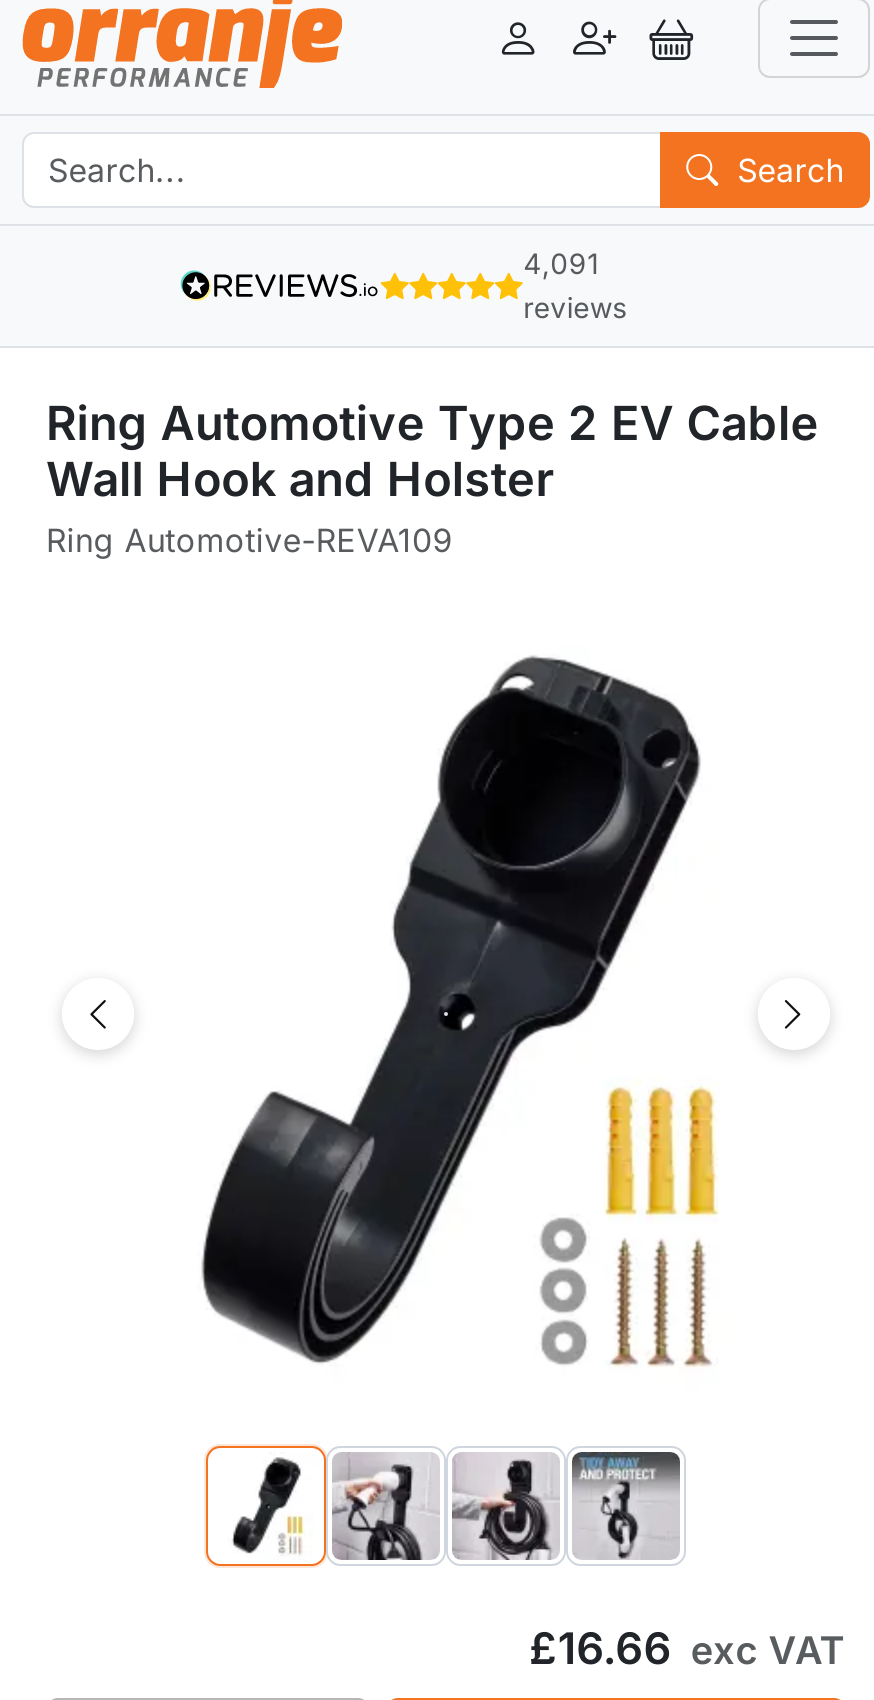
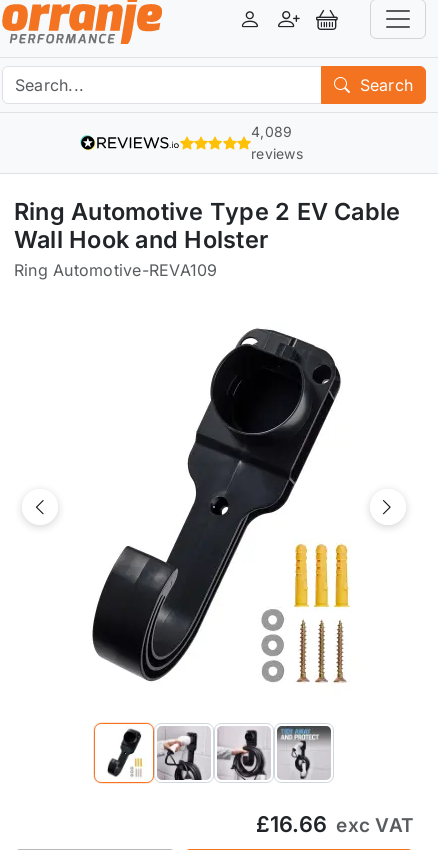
- 4,091
+ 4,089
